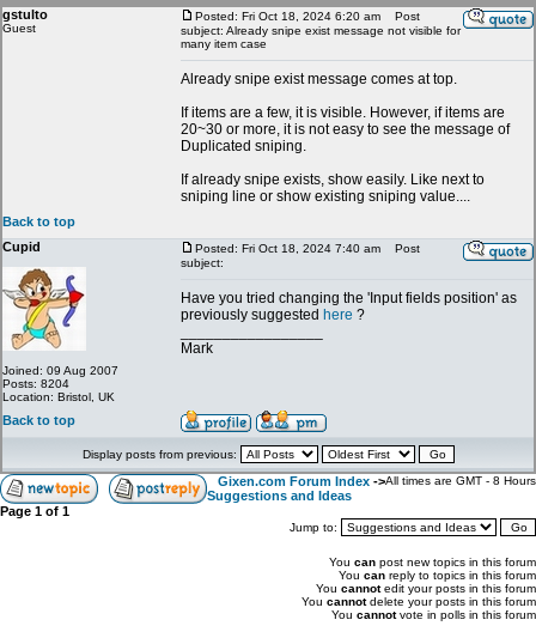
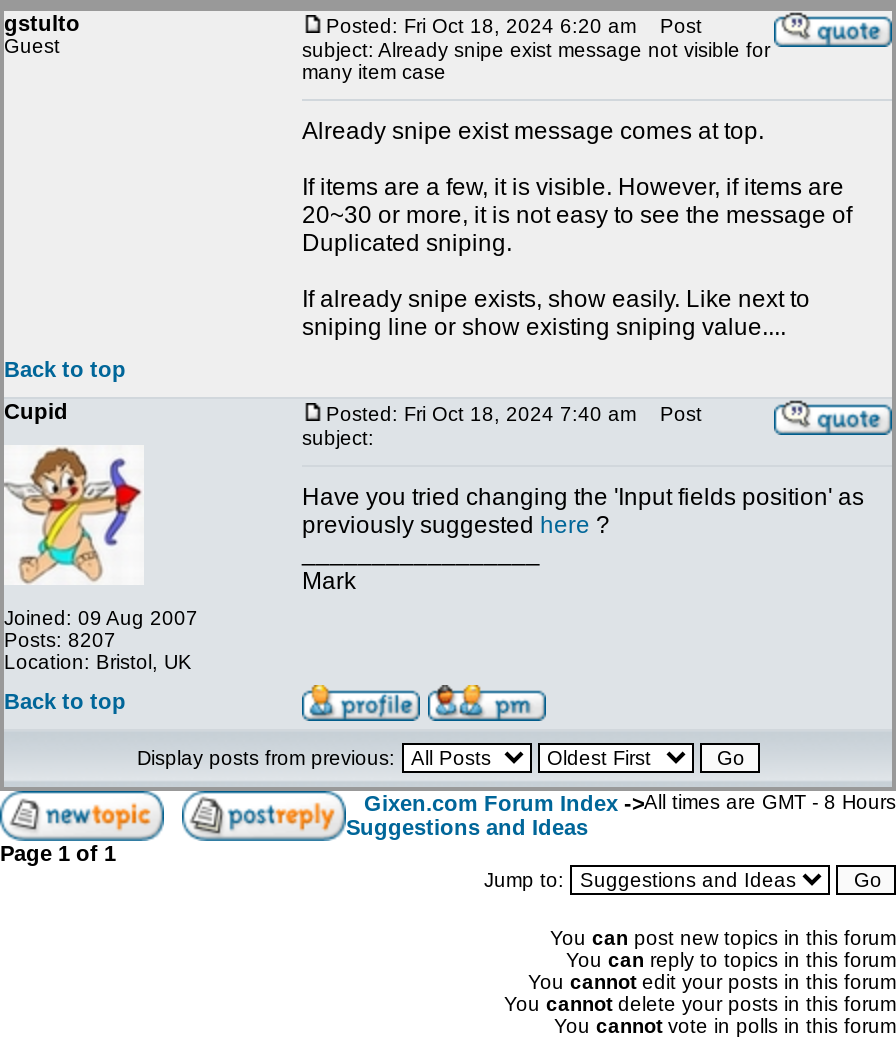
- Posts: 8204
+ Posts: 8207
